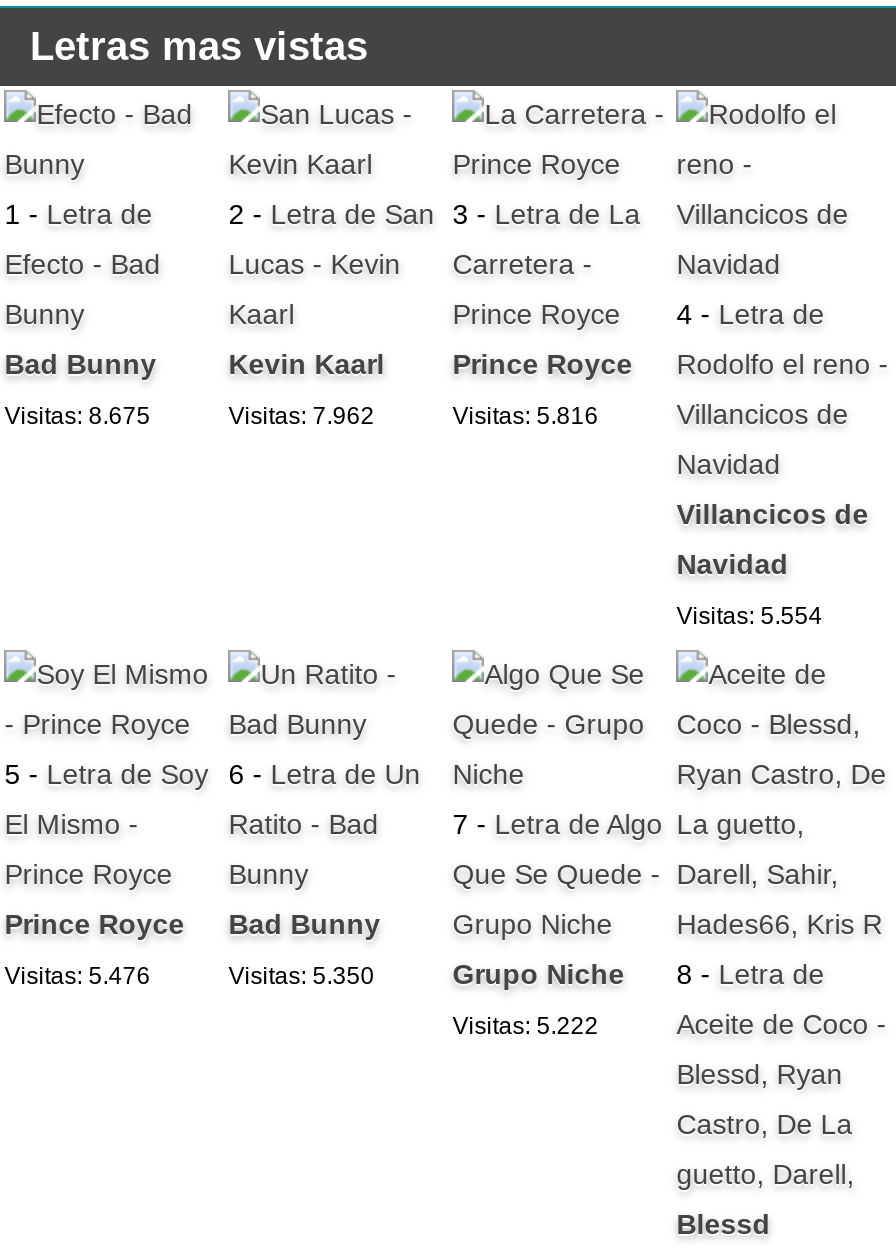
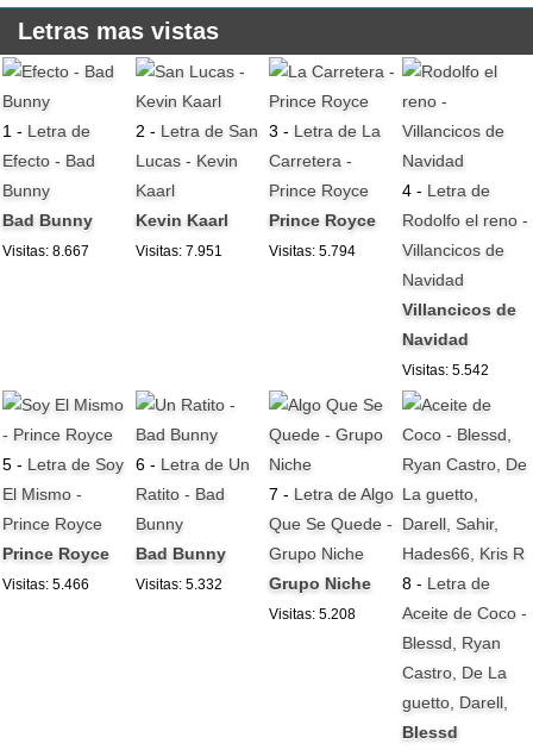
- Visitas: 8.675
+ Visitas: 8.667

- Visitas: 7.962
+ Visitas: 7.951

- Visitas: 5.816
+ Visitas: 5.794

- Visitas: 5.554
+ Visitas: 5.542

- Visitas: 5.476
+ Visitas: 5.466

- Visitas: 5.350
+ Visitas: 5.332

- Visitas: 5.222
+ Visitas: 5.208
